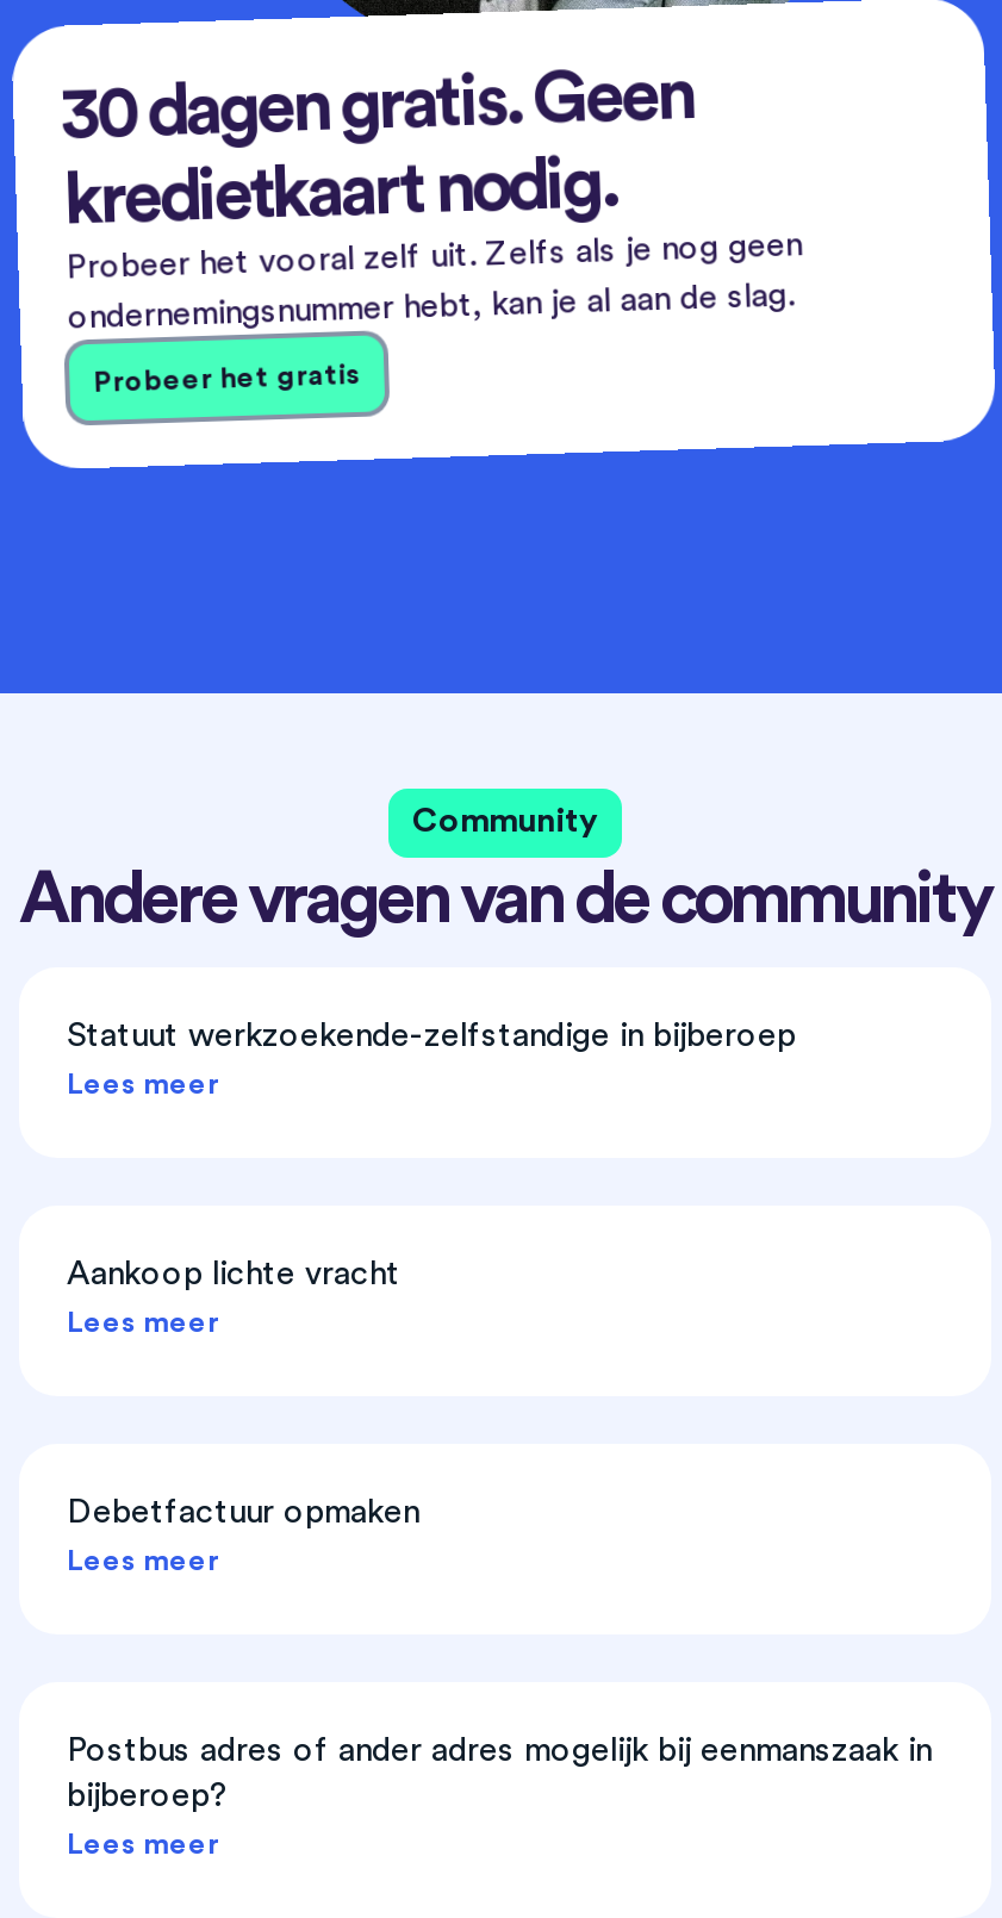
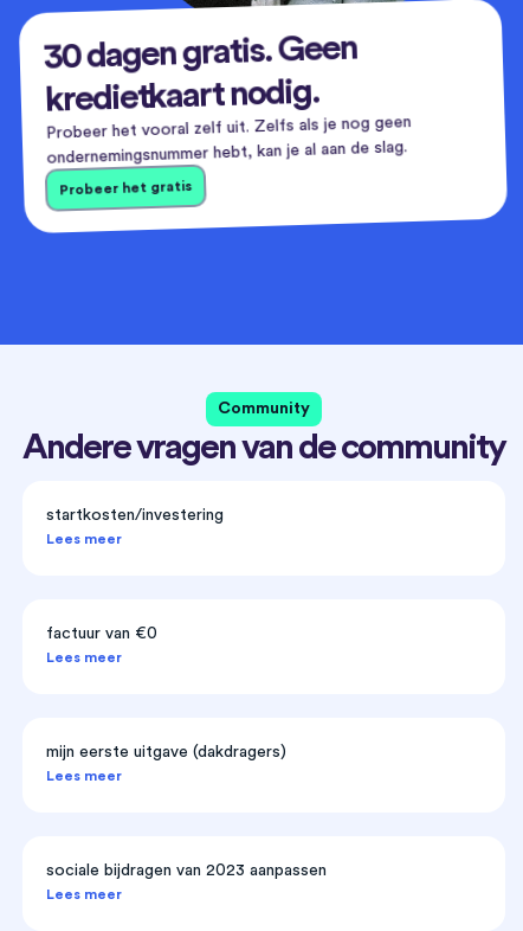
- Statuut werkzoekende-zelfstandige in bijberoep
+ startkosten/investering

- Aankoop lichte vracht
+ factuur van €0

- Debetfactuur opmaken
+ mijn eerste uitgave (dakdragers)

- Postbus adres of ander adres mogelijk bij eenmanszaak in
- bijberoep?
+ sociale bijdragen van 2023 aanpassen
